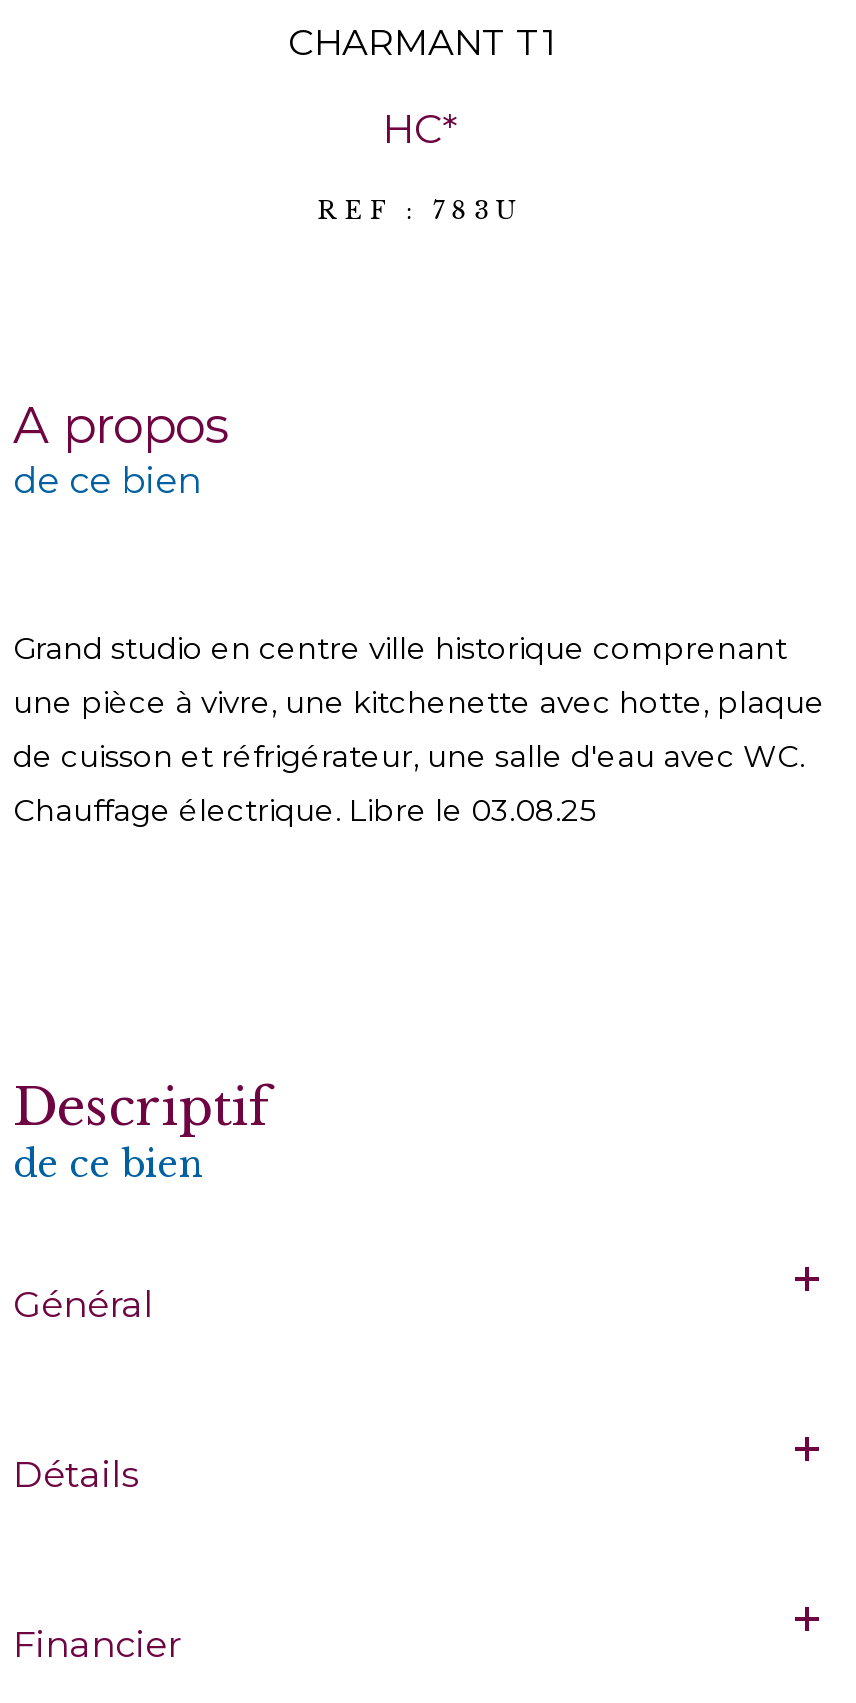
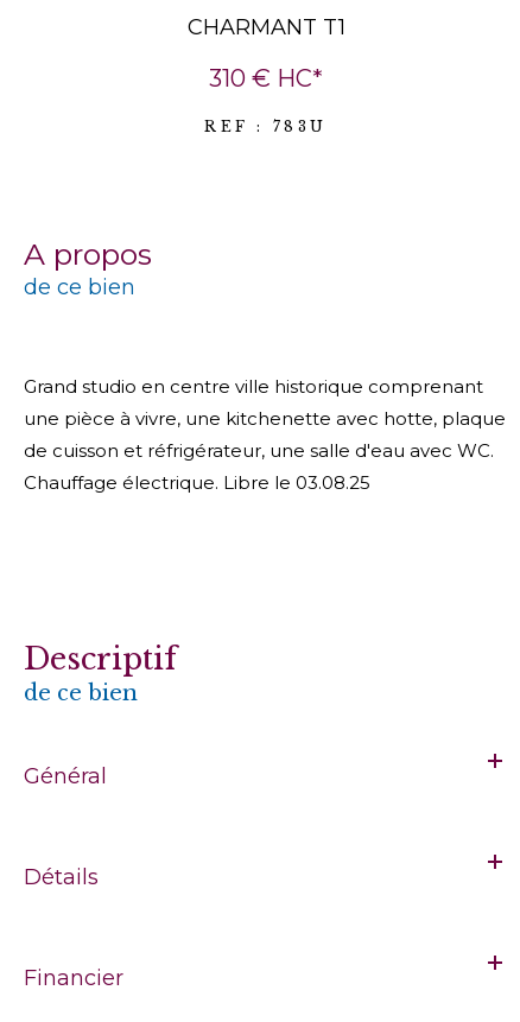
- HC*
+ 310 € HC*
